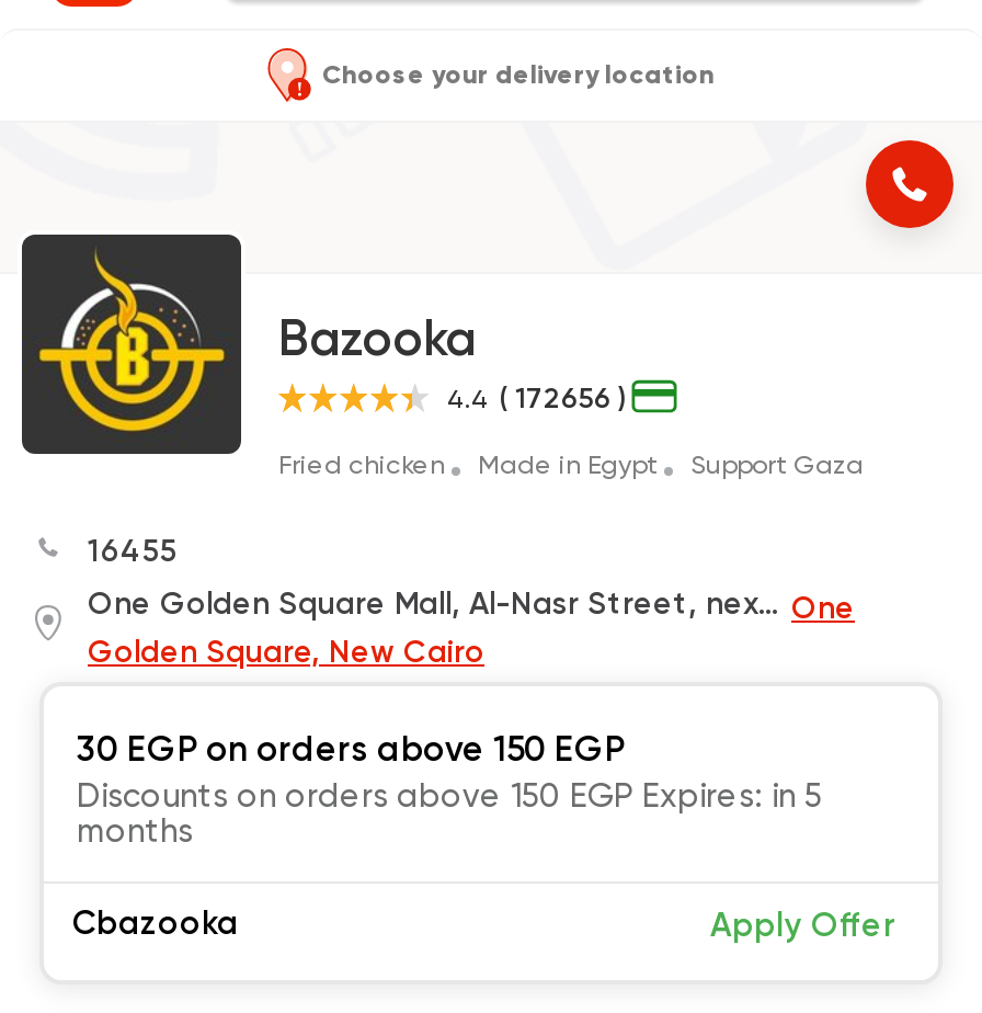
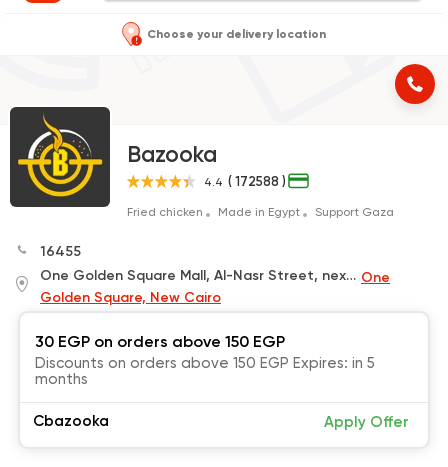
- 4.4 ( 172656 )
+ 4.4 ( 172588 )
